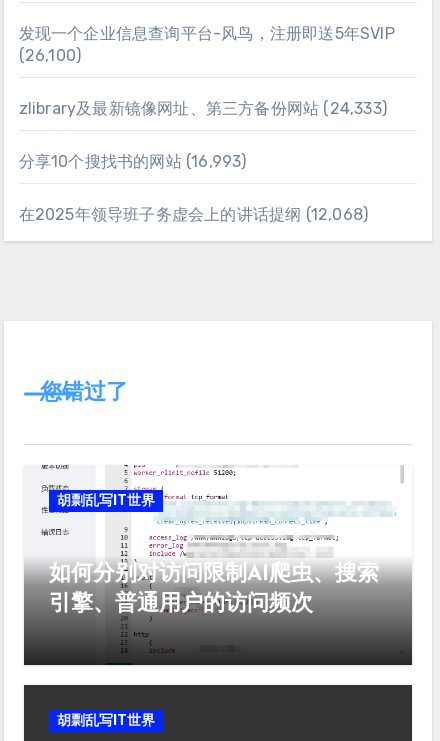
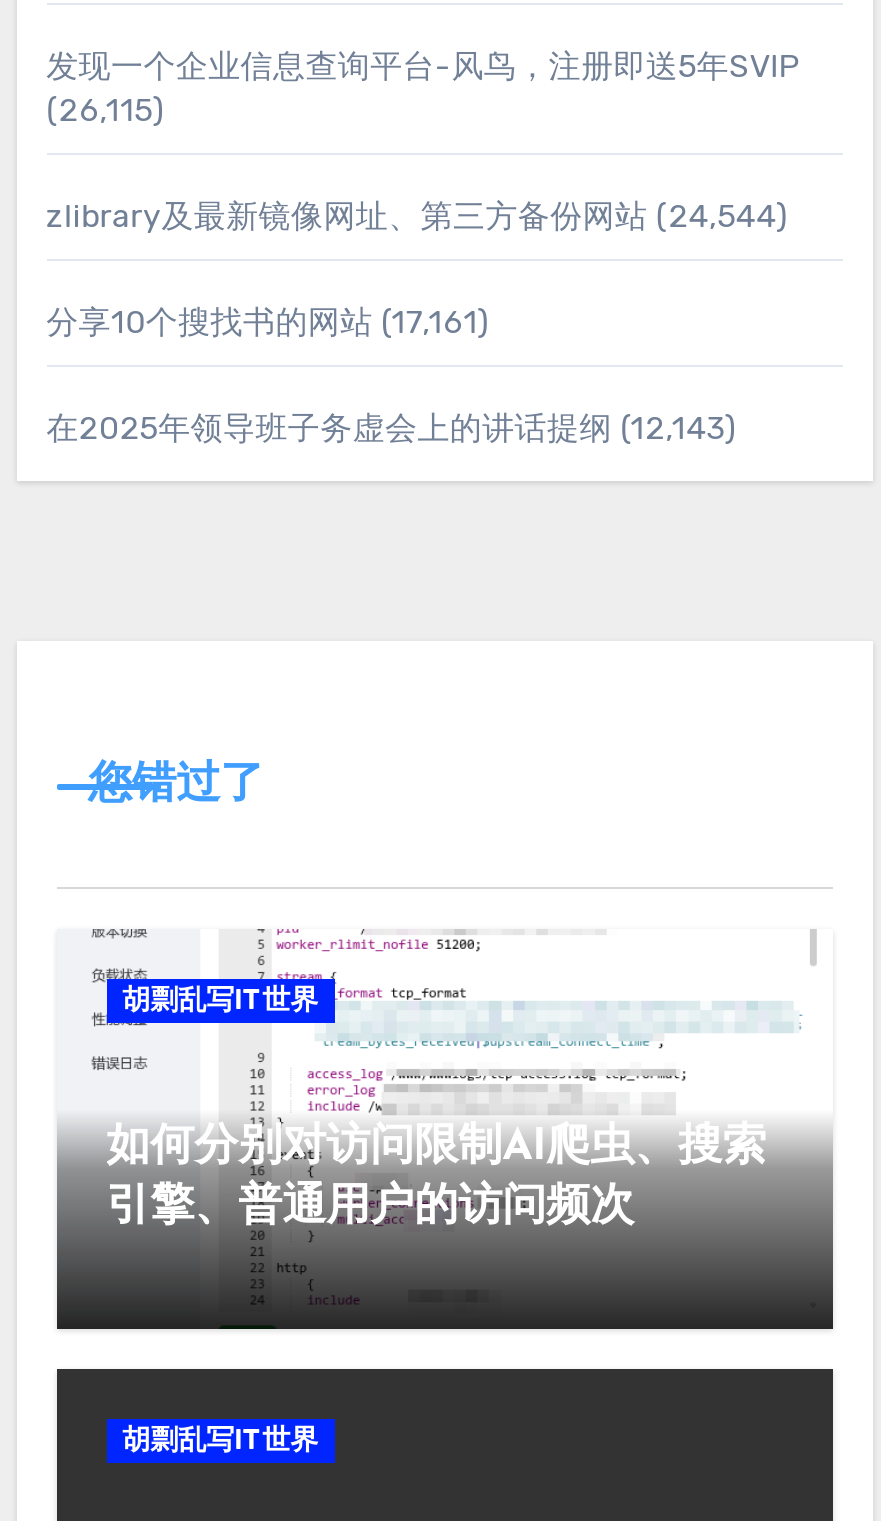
- (26,100)
+ (26,115)

- zlibrary及最新镜像网址、第三方备份网站 (24,333)
+ zlibrary及最新镜像网址、第三方备份网站 (24,544)

- 分享10个搜找书的网站 (16,993)
+ 分享10个搜找书的网站 (17,161)

- 在2025年领导班子务虚会上的讲话提纲 (12,068)
+ 在2025年领导班子务虚会上的讲话提纲 (12,143)
